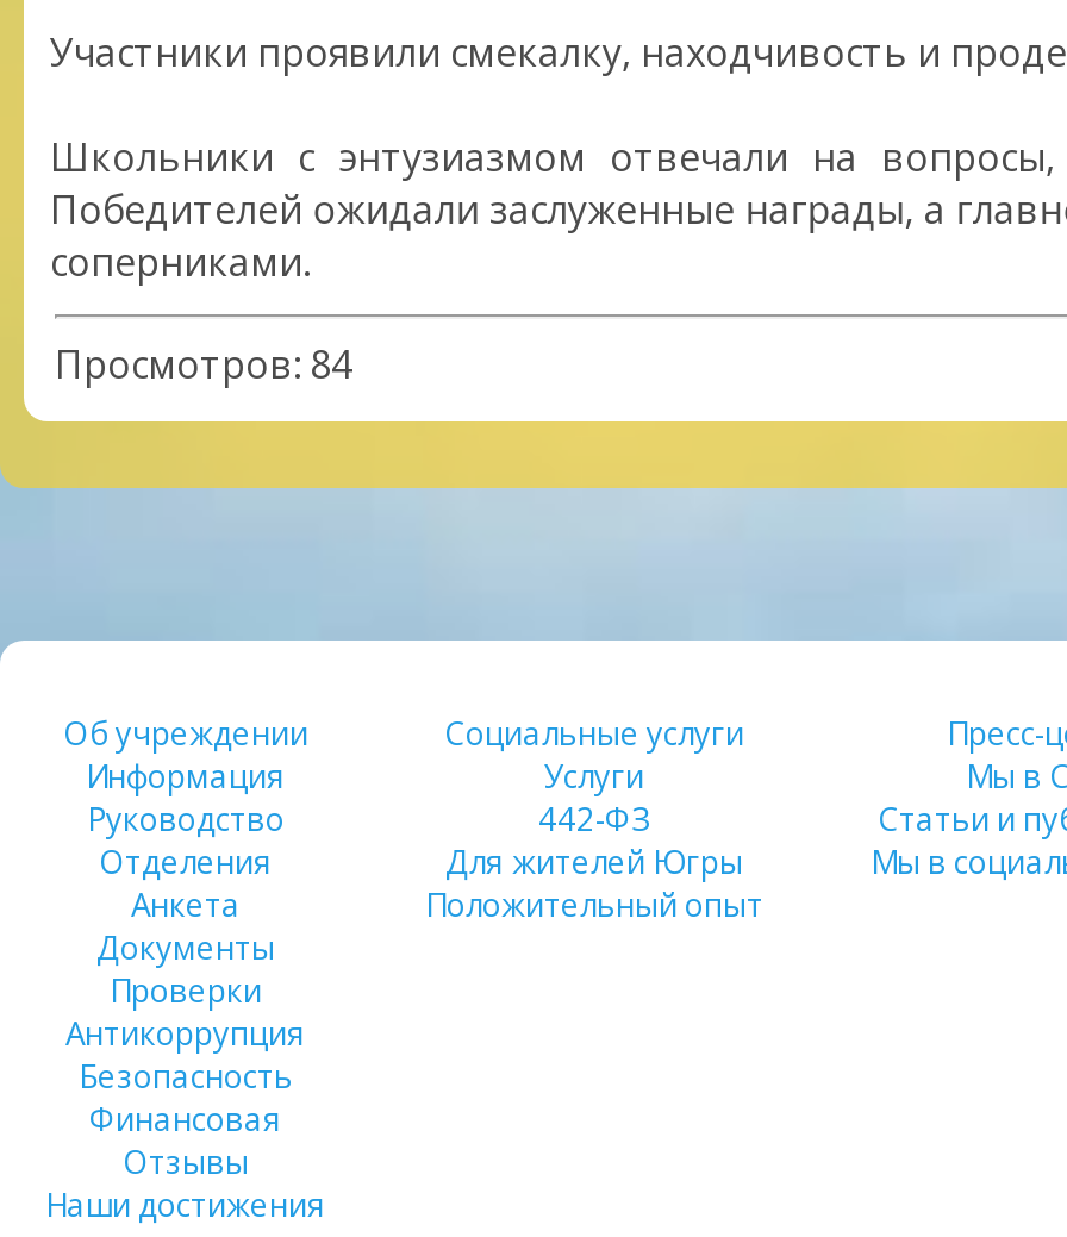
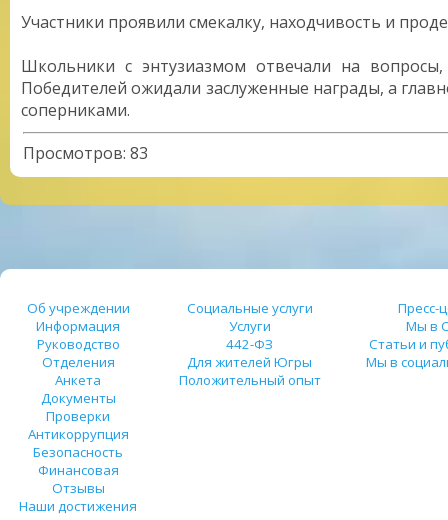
- Просмотров: 84
+ Просмотров: 83
